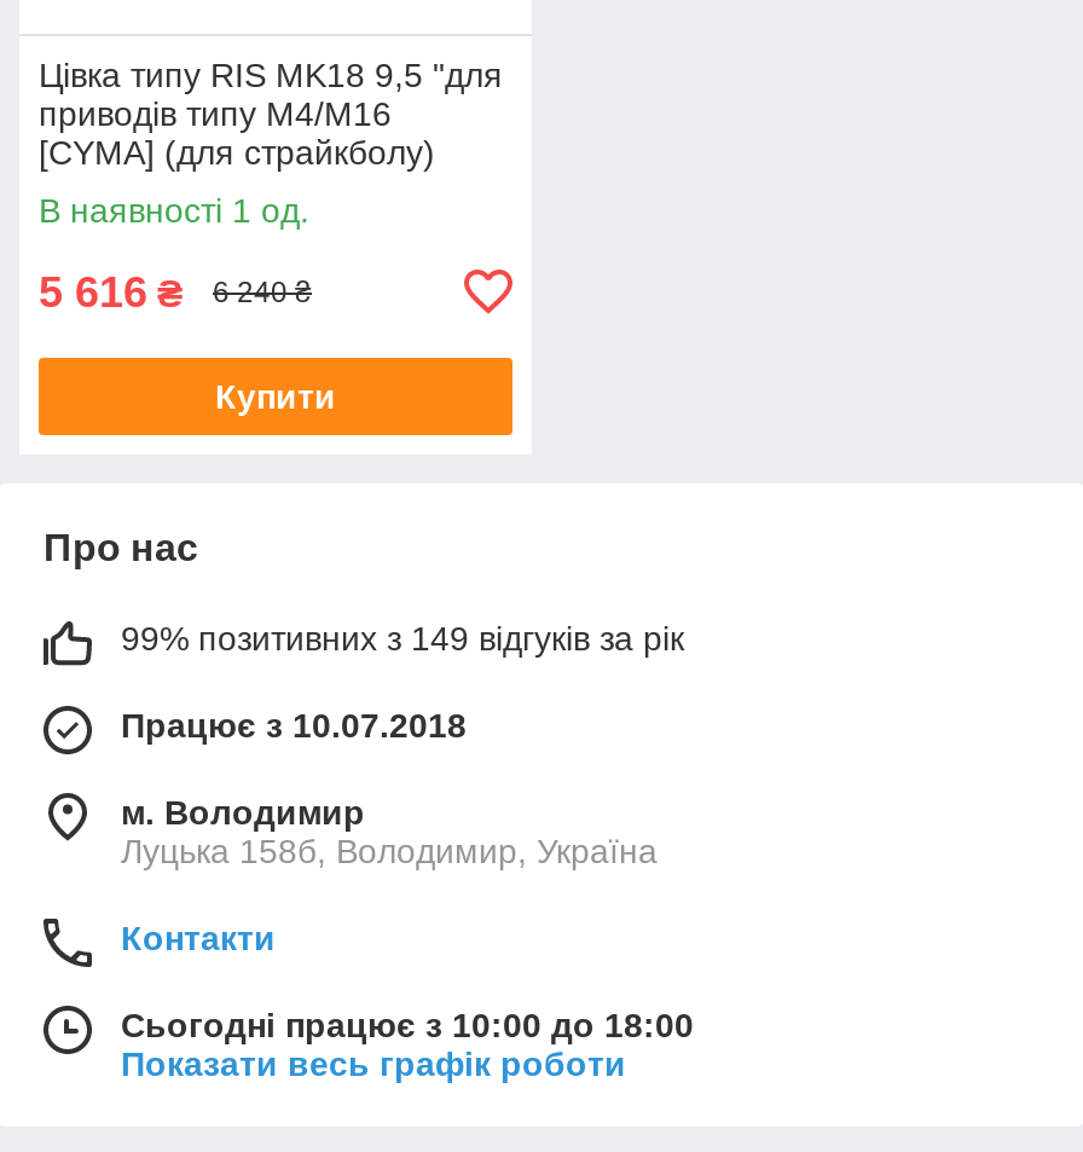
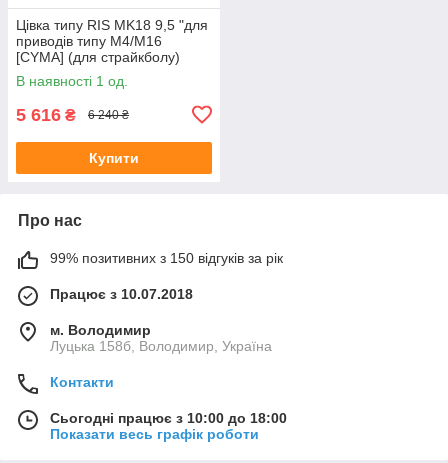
- 99% позитивних з 149 відгуків за рік
+ 99% позитивних з 150 відгуків за рік
